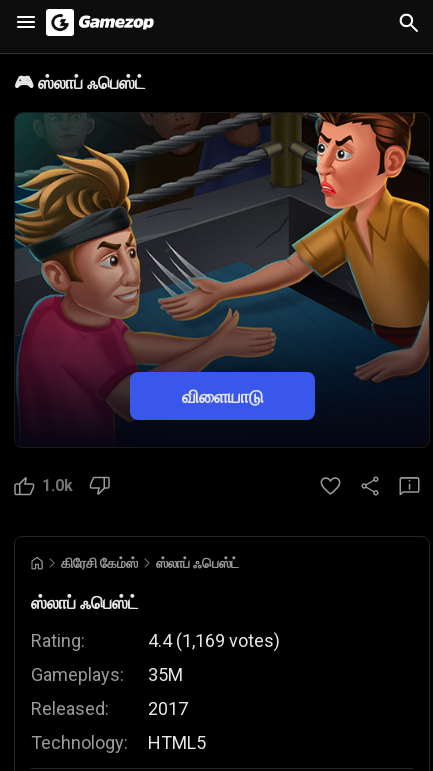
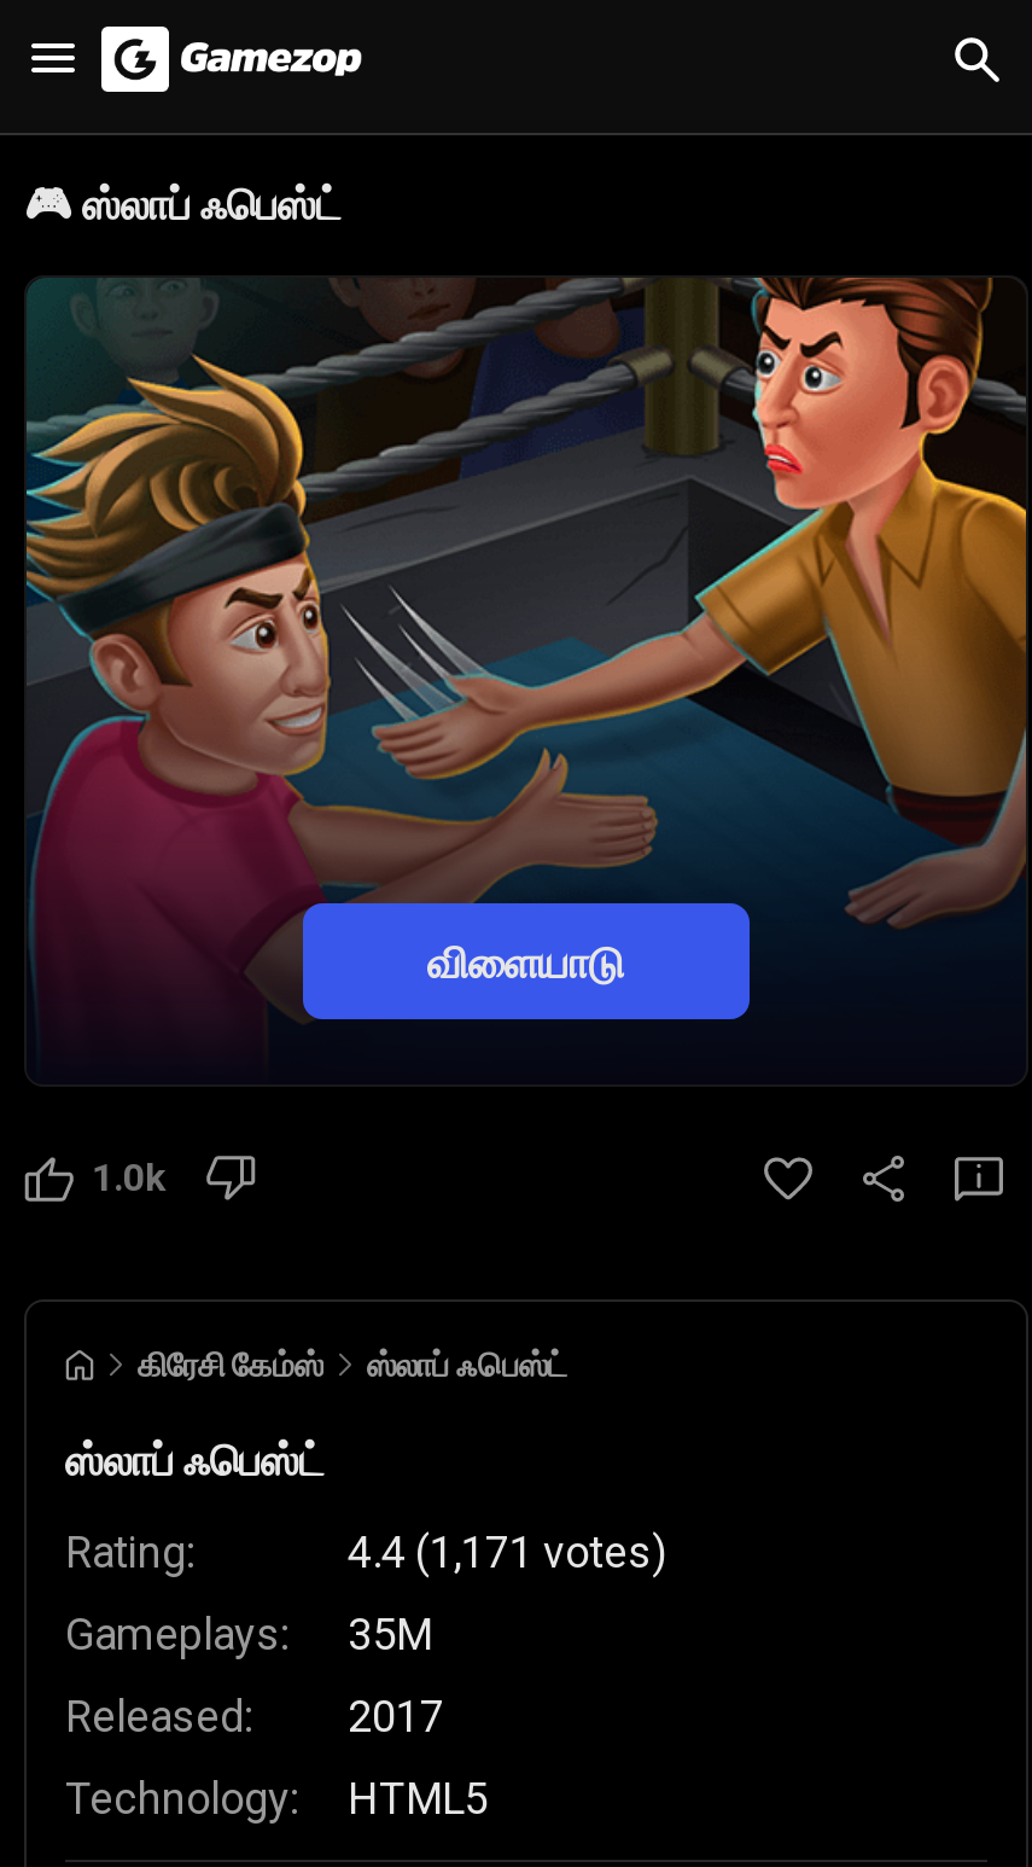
- 4.4 (1,169 votes)
+ 4.4 (1,171 votes)
